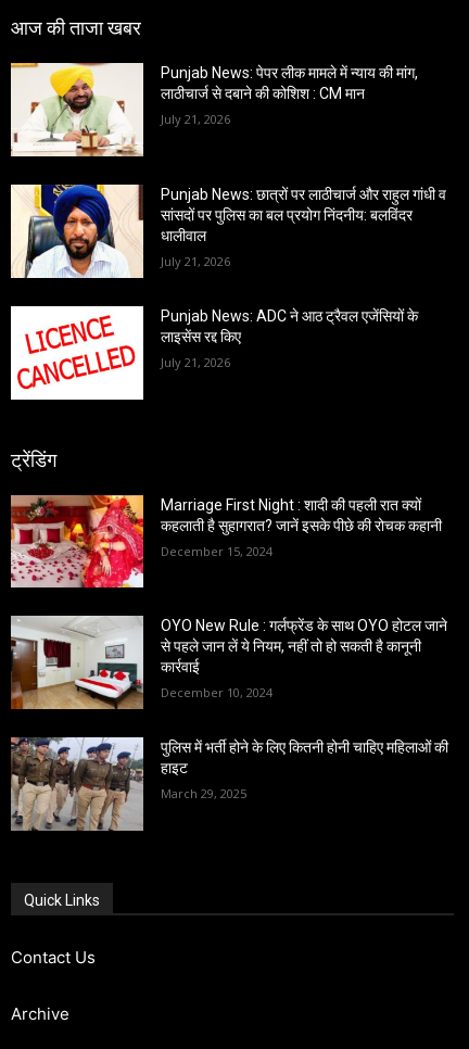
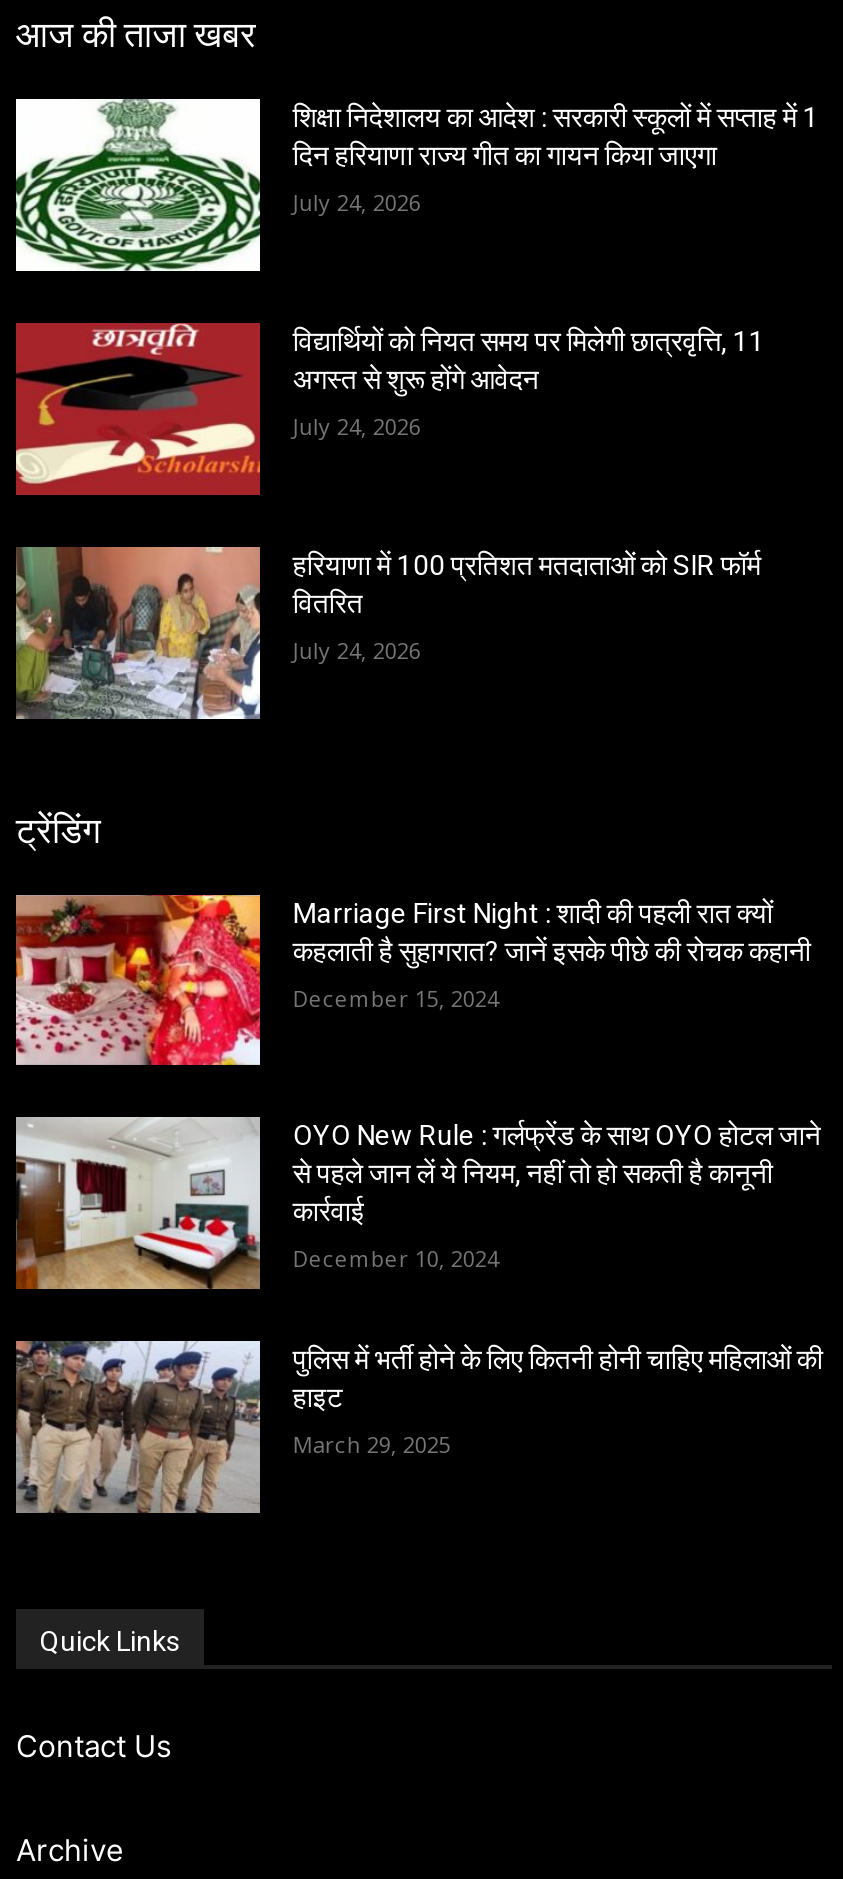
- [image]
- Punjab News: पेपर लीक मामले में न्याय की मांग,
- लाठीचार्ज से दबाने की कोशिश : CM मान
+ [image]
+ शिक्षा निदेशालय का आदेश : सरकारी स्कूलों में सप्ताह में 1
+ दिन हरियाणा राज्य गीत का गायन किया जाएगा

- July 21, 2026
+ July 24, 2026

- [image]
- Punjab News: छात्रों पर लाठीचार्ज और राहुल गांधी व
- सांसदों पर पुलिस का बल प्रयोग निंदनीय: बलविंदर
- धालीवाल
+ [image]
+ विद्यार्थियों को नियत समय पर मिलेगी छात्रवृत्ति, 11
+ अगस्त से शुरू होंगे आवेदन

- July 21, 2026
+ July 24, 2026

- [image]
- Punjab News: ADC ने आठ ट्रैवल एजेंसियों के
- लाइसेंस रद्द किए
+ [image]
+ हरियाणा में 100 प्रतिशत मतदाताओं को SIR फॉर्म
+ वितरित

- July 21, 2026
+ July 24, 2026
